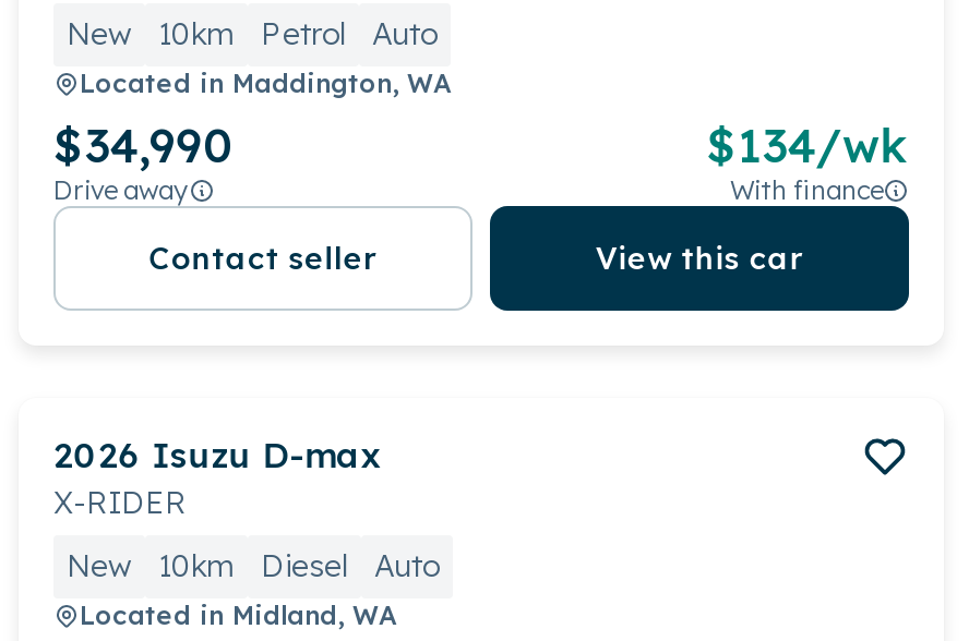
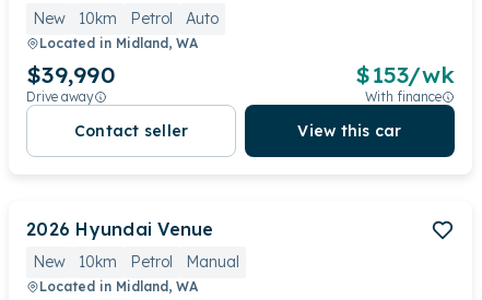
- Located in Maddington, WA
+ Located in Midland, WA

- $34,990
+ $39,990

- $134/wk
+ $153/wk

- 2026 Isuzu D-max
- X-RIDER
+ 2026 Hyundai Venue

- Diesel
- Auto
+ Petrol
+ Manual
